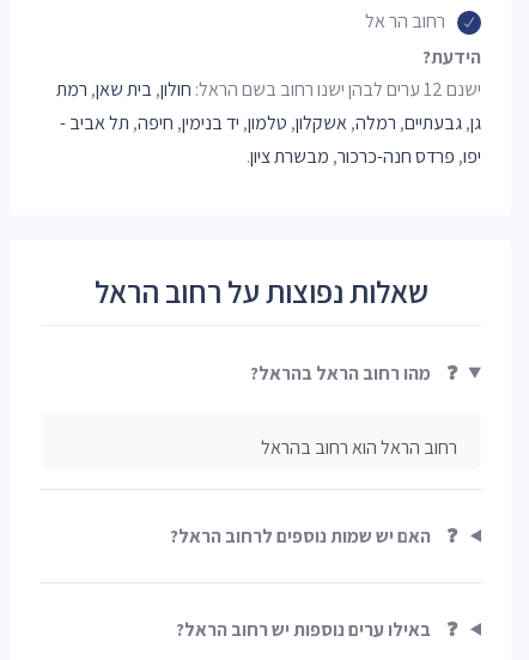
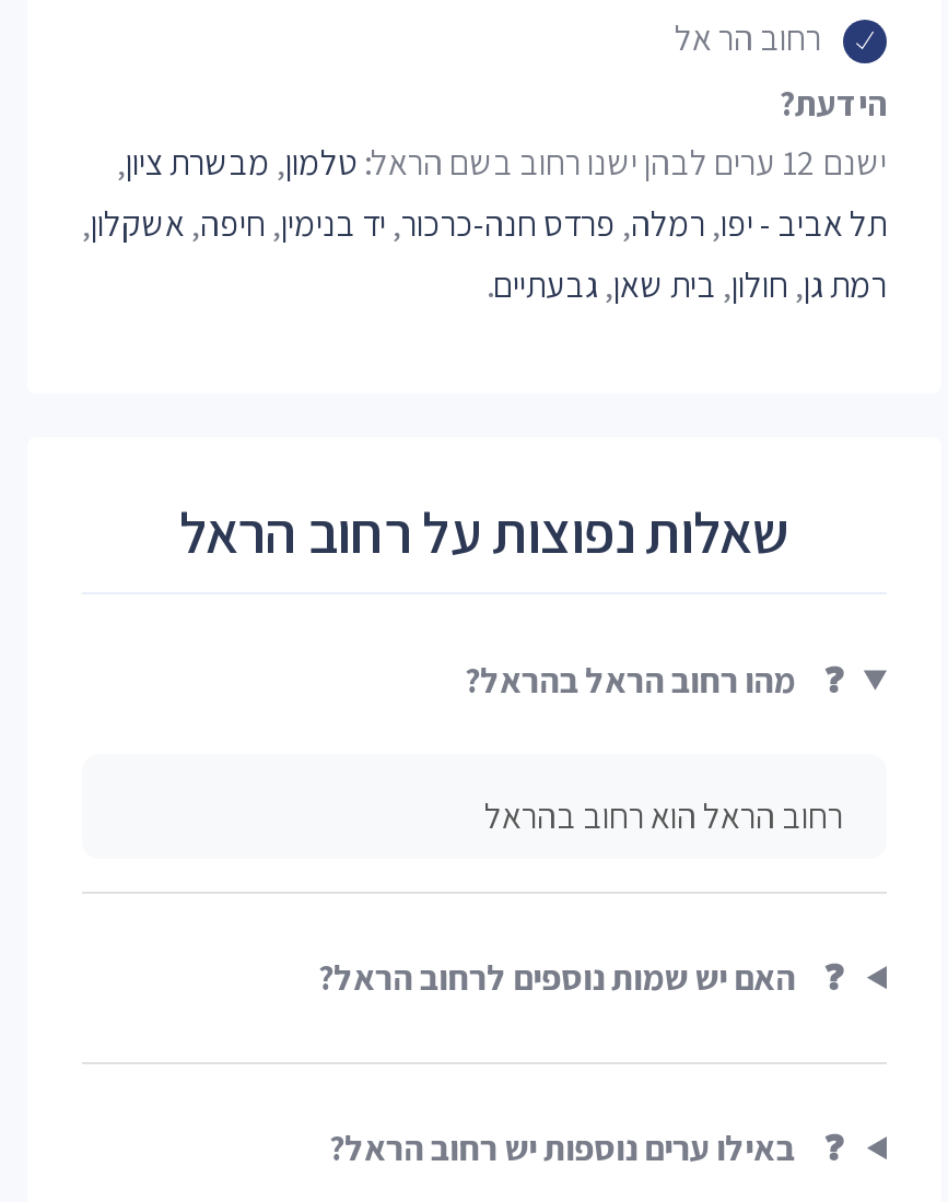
- חולון, בית שאן, רמת
- גן, גבעתיים, רמלה, אשקלון, טלמון, יד בנימין, חיפה, תל אביב -
- יפו, פרדס חנה-כרכור, מבשרת ציון.
+ טלמון, מבשרת ציון,
+ תל אביב - יפו, רמלה, פרדס חנה-כרכור, יד בנימין, חיפה, אשקלון,
+ רמת גן, חולון, בית שאן, גבעתיים.
